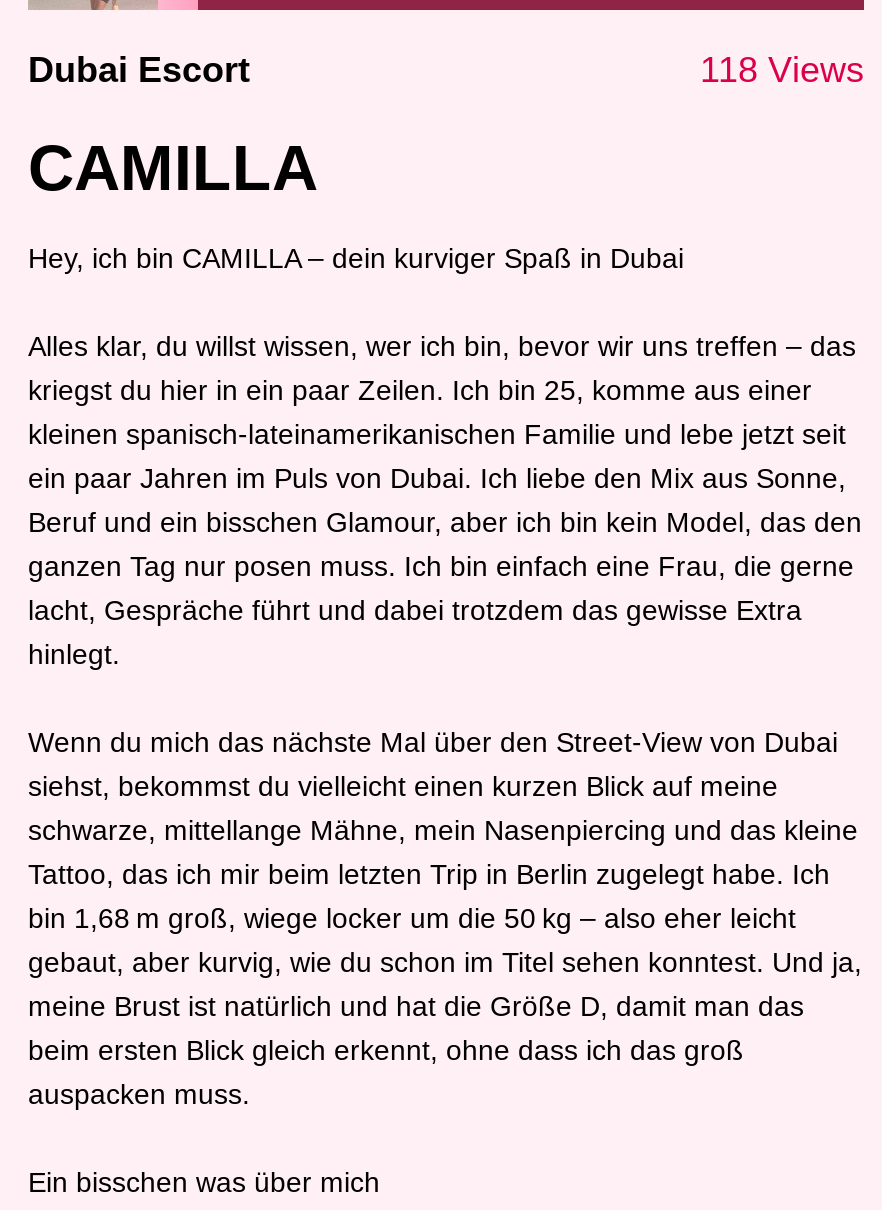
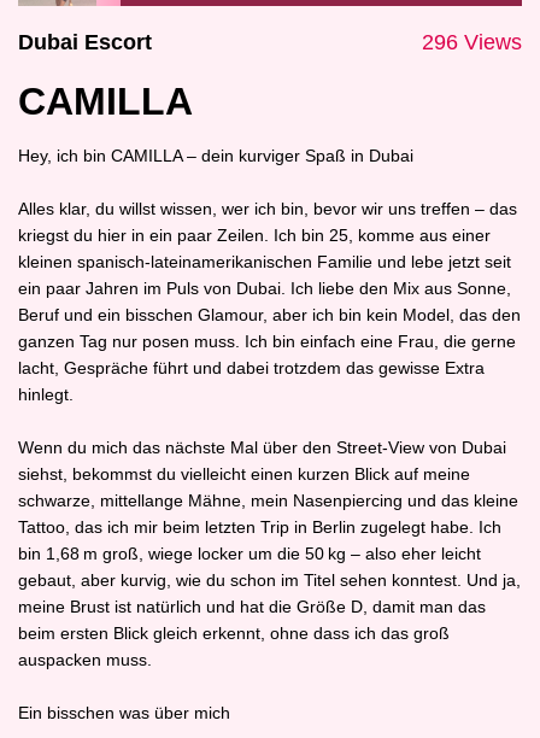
- 118 Views
+ 296 Views
